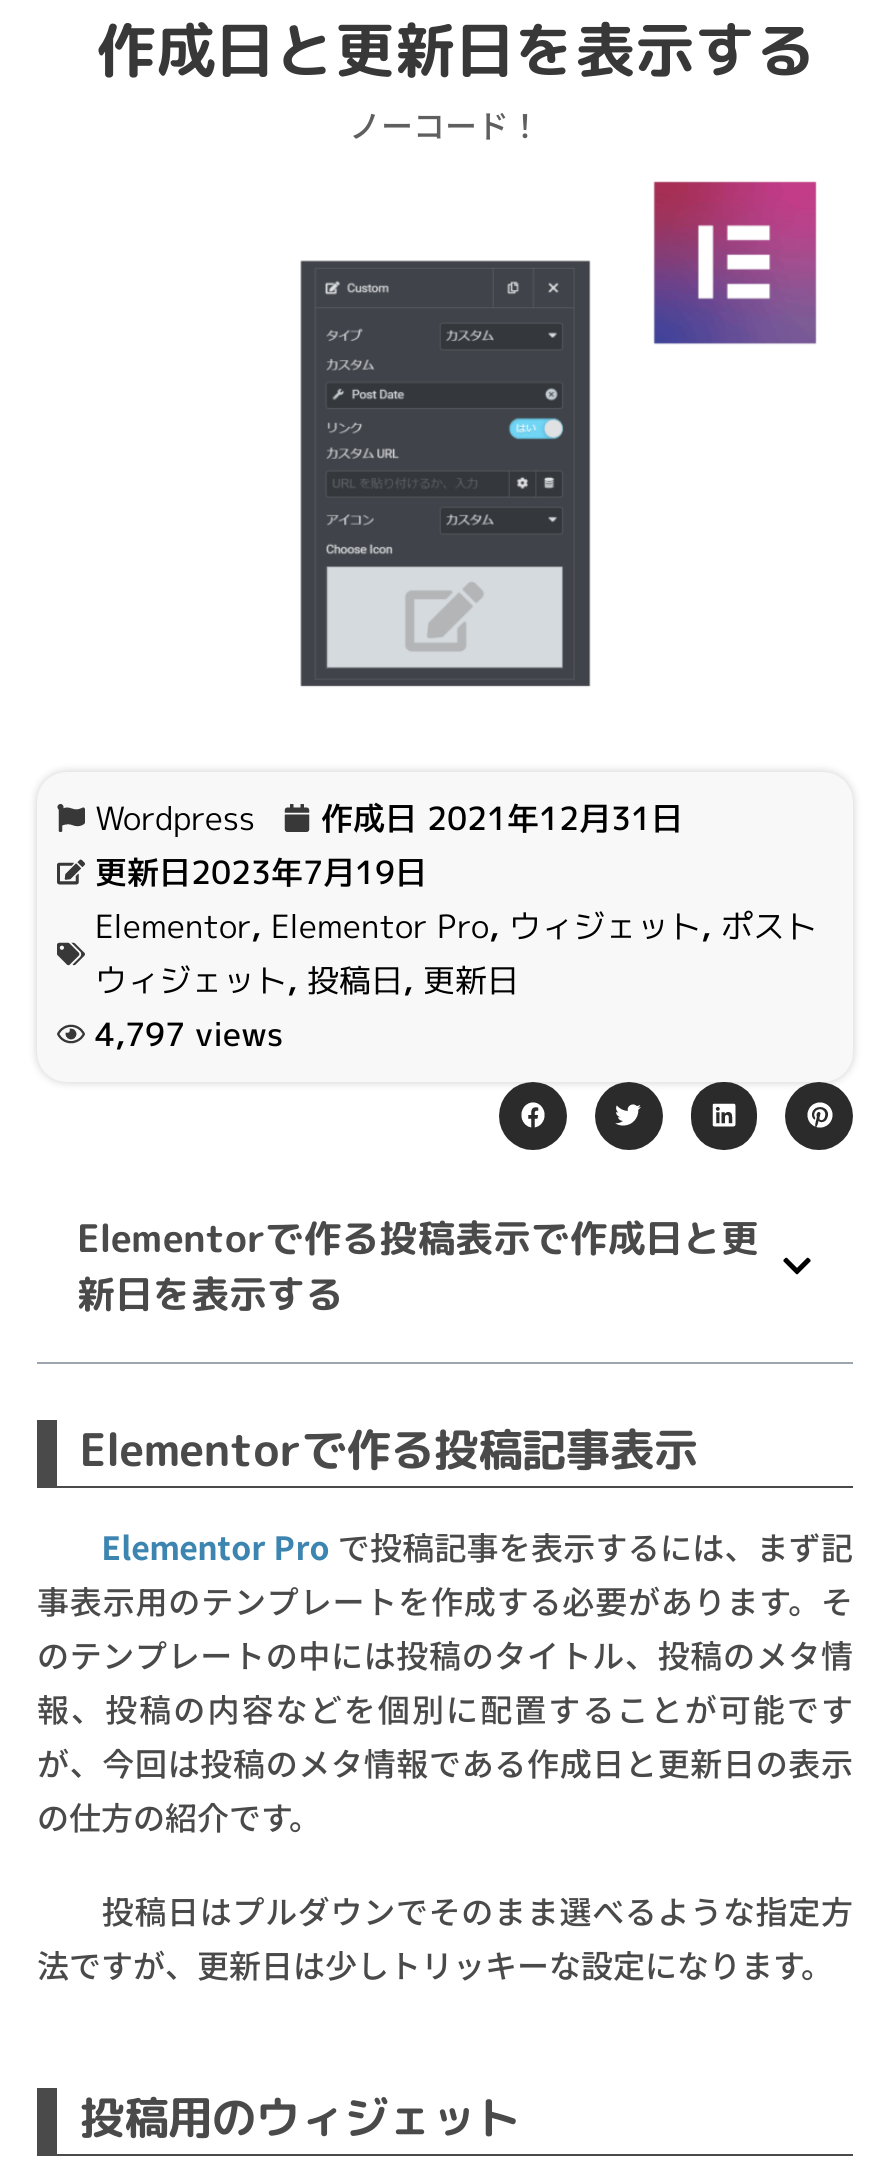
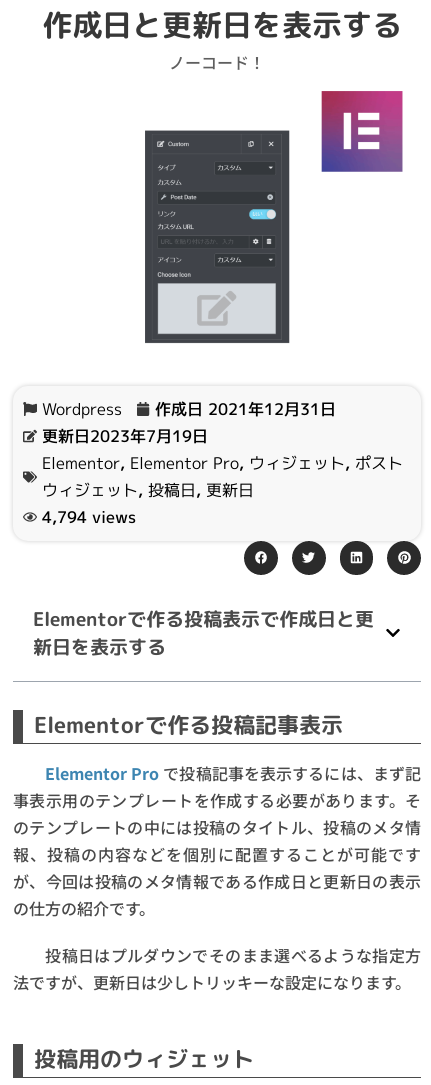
- 4,797 views
+ 4,794 views
